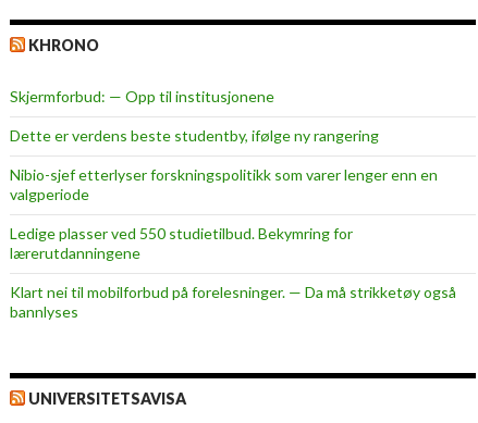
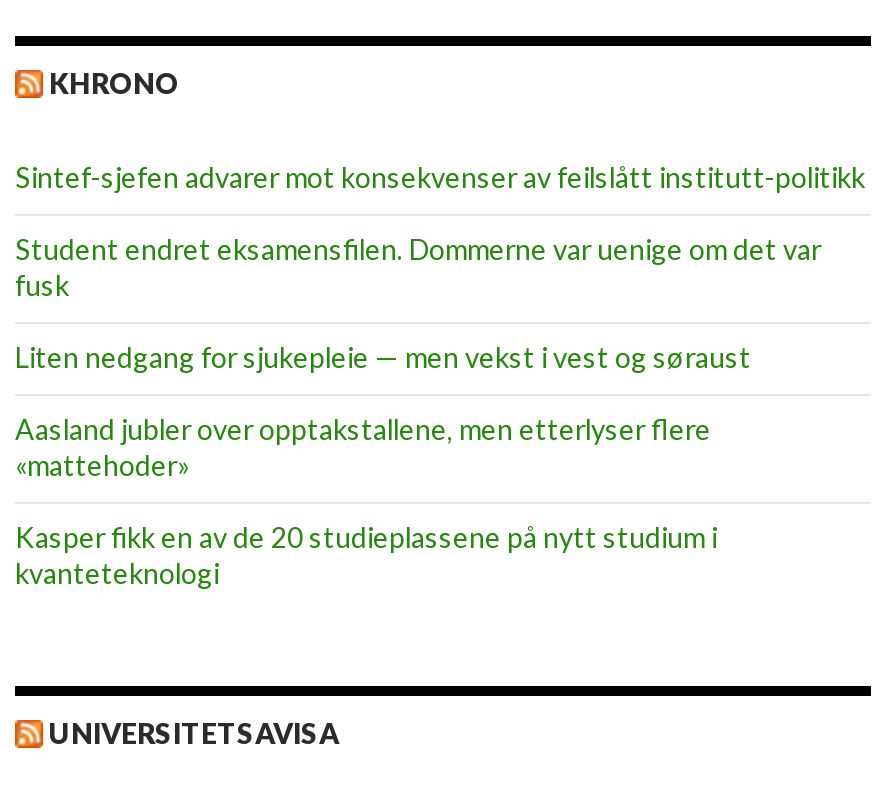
- Skjermforbud: — Opp til institusjonene
+ Sintef-sjefen advarer mot konsekvenser av feilslått institutt-politikk

- Dette er verdens beste studentby, ifølge ny rangering
+ Student endret eksamensfilen. Dommerne var uenige om det var
+ fusk

- Nibio-sjef etterlyser forskningspolitikk som varer lenger enn en
- valgperiode
+ Liten nedgang for sjukepleie — men vekst i vest og søraust

- Ledige plasser ved 550 studietilbud. Bekymring for
- lærerutdanningene
+ Aasland jubler over opptakstallene, men etterlyser flere
+ «mattehoder»

- Klart nei til mobilforbud på forelesninger. — Da må strikketøy også
- bannlyses
+ Kasper fikk en av de 20 studieplassene på nytt studium i
+ kvanteteknologi
